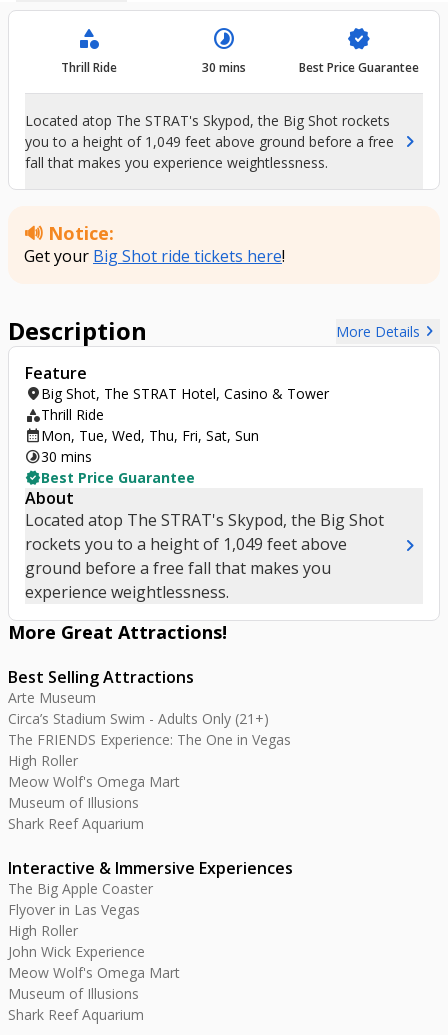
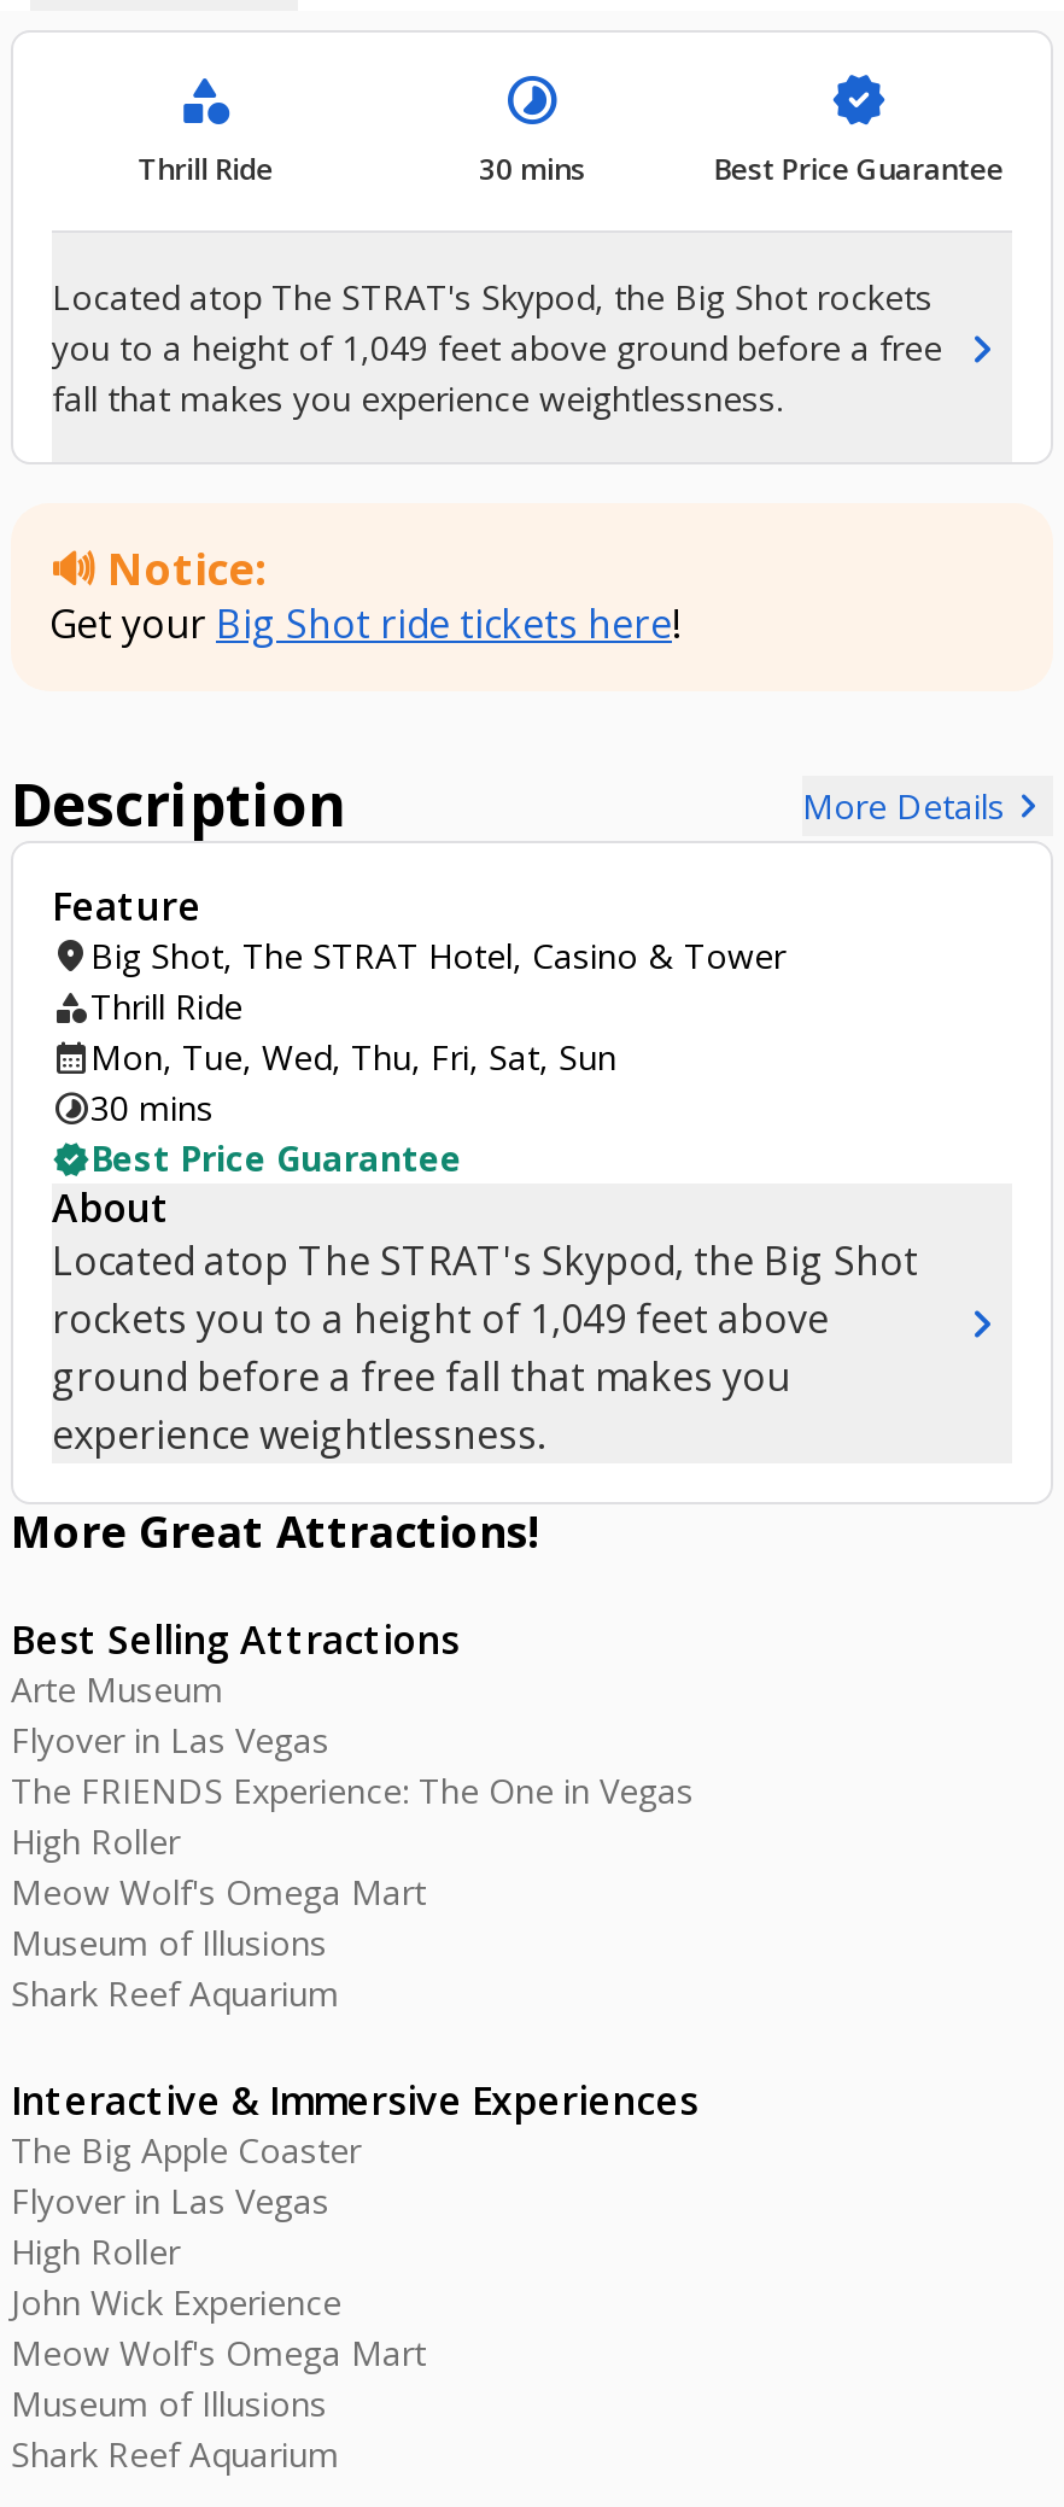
- Circa’s Stadium Swim - Adults Only (21+)
+ Flyover in Las Vegas
